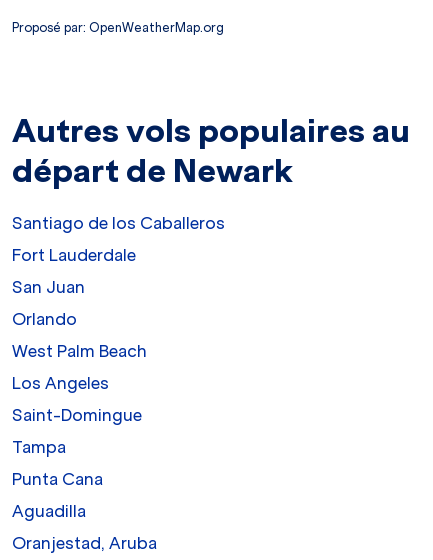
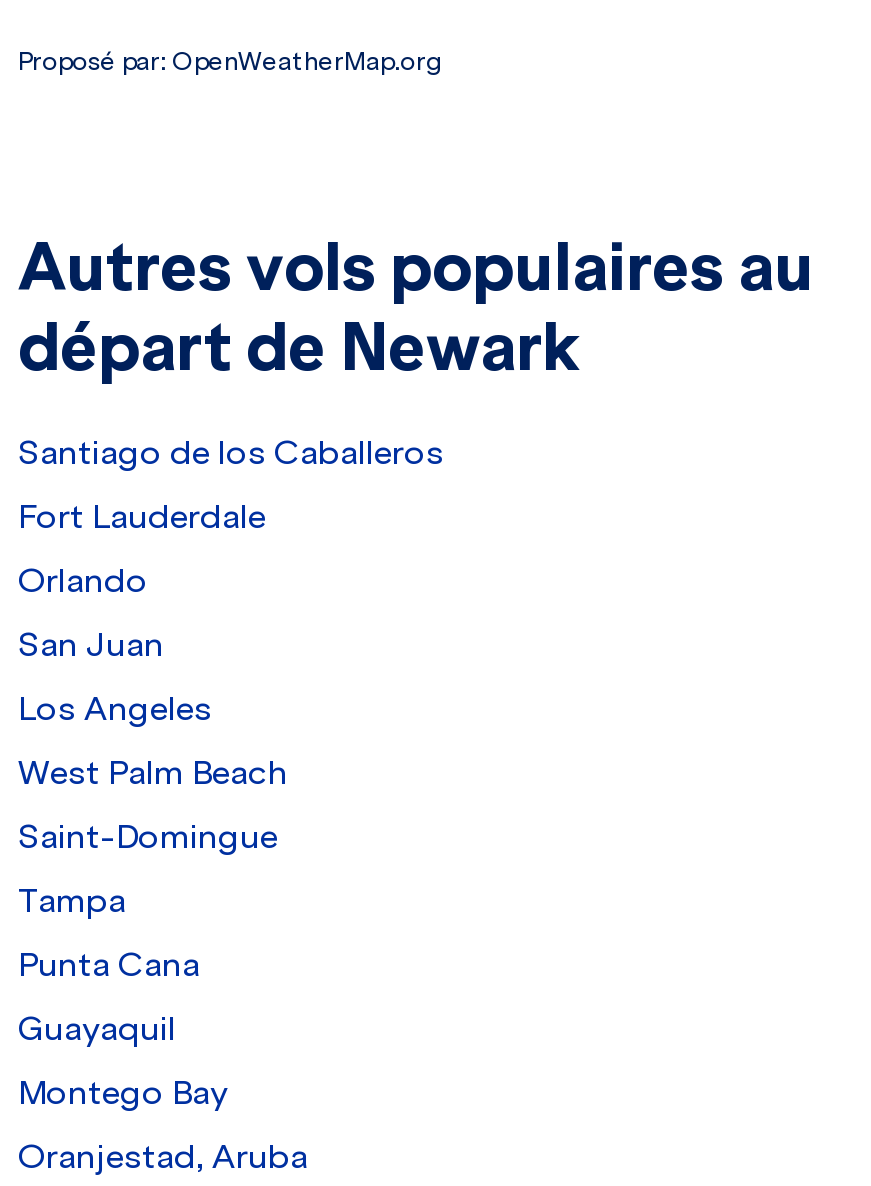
moved up: Orlando

moved up: Los Angeles

- Aguadilla
+ Guayaquil
+ Montego Bay
